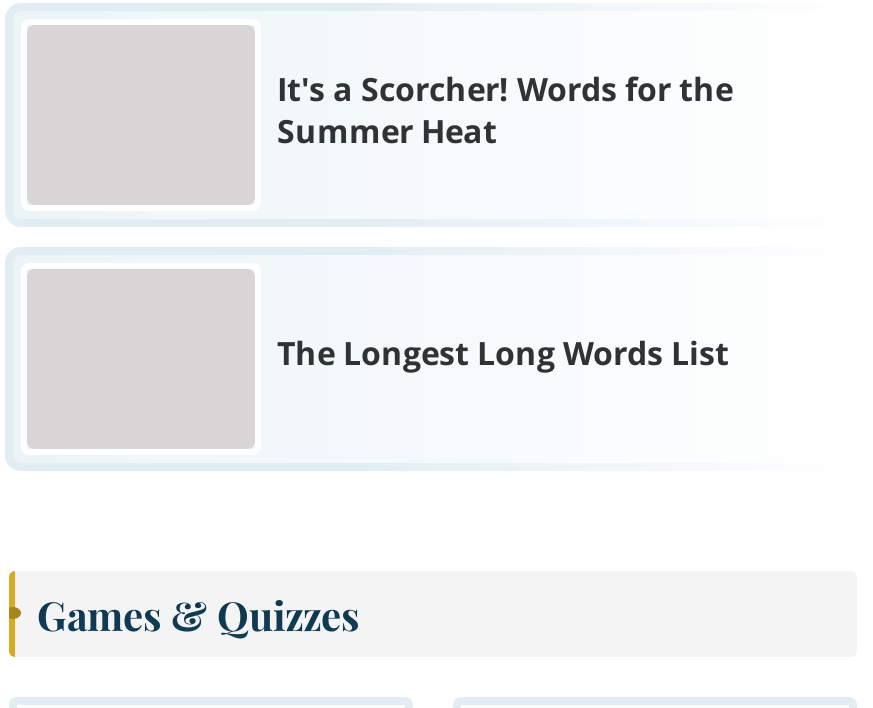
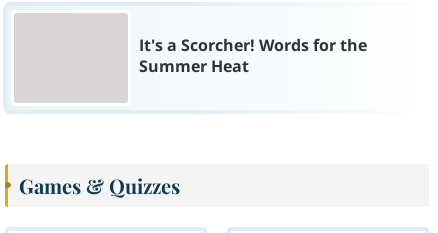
- The Longest Long Words List
